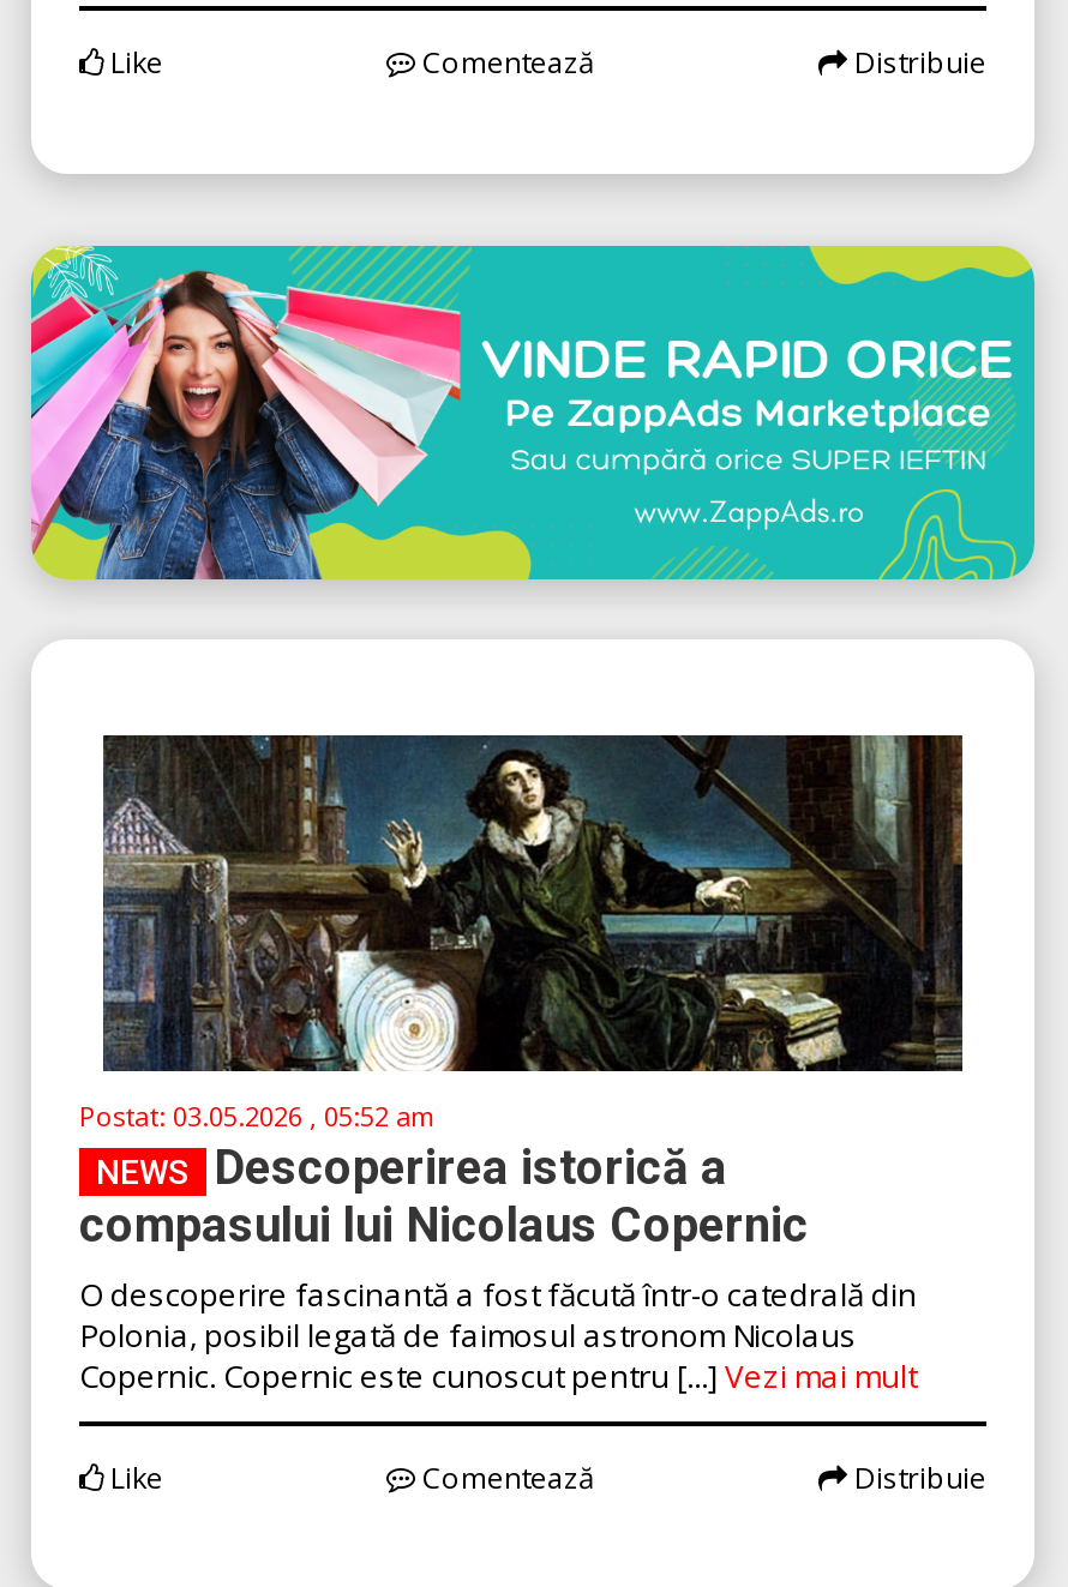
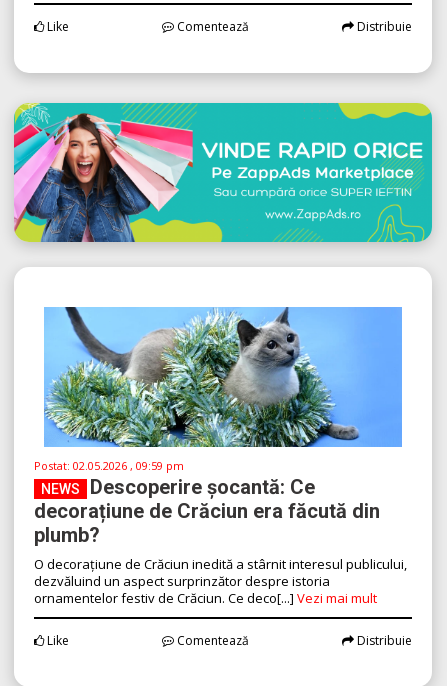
- [image]
- Postat: 03.05.2026 , 05:52 am
+ [image]
+ Postat: 02.05.2026 , 09:59 pm

- Descoperirea istorică a
- compasului lui Nicolaus Copernic
- O descoperire fascinantă a fost făcută într-o catedrală din
- Polonia, posibil legată de faimosul astronom Nicolaus
- Copernic. Copernic este cunoscut pentru [...] Vezi mai mult
+ Descoperire șocantă: Ce
+ decorațiune de Crăciun era făcută din
+ plumb?
+ O decorațiune de Crăciun inedită a stârnit interesul publicului,
+ dezvăluind un aspect surprinzător despre istoria
+ ornamentelor festiv de Crăciun. Ce deco[...] Vezi mai mult
